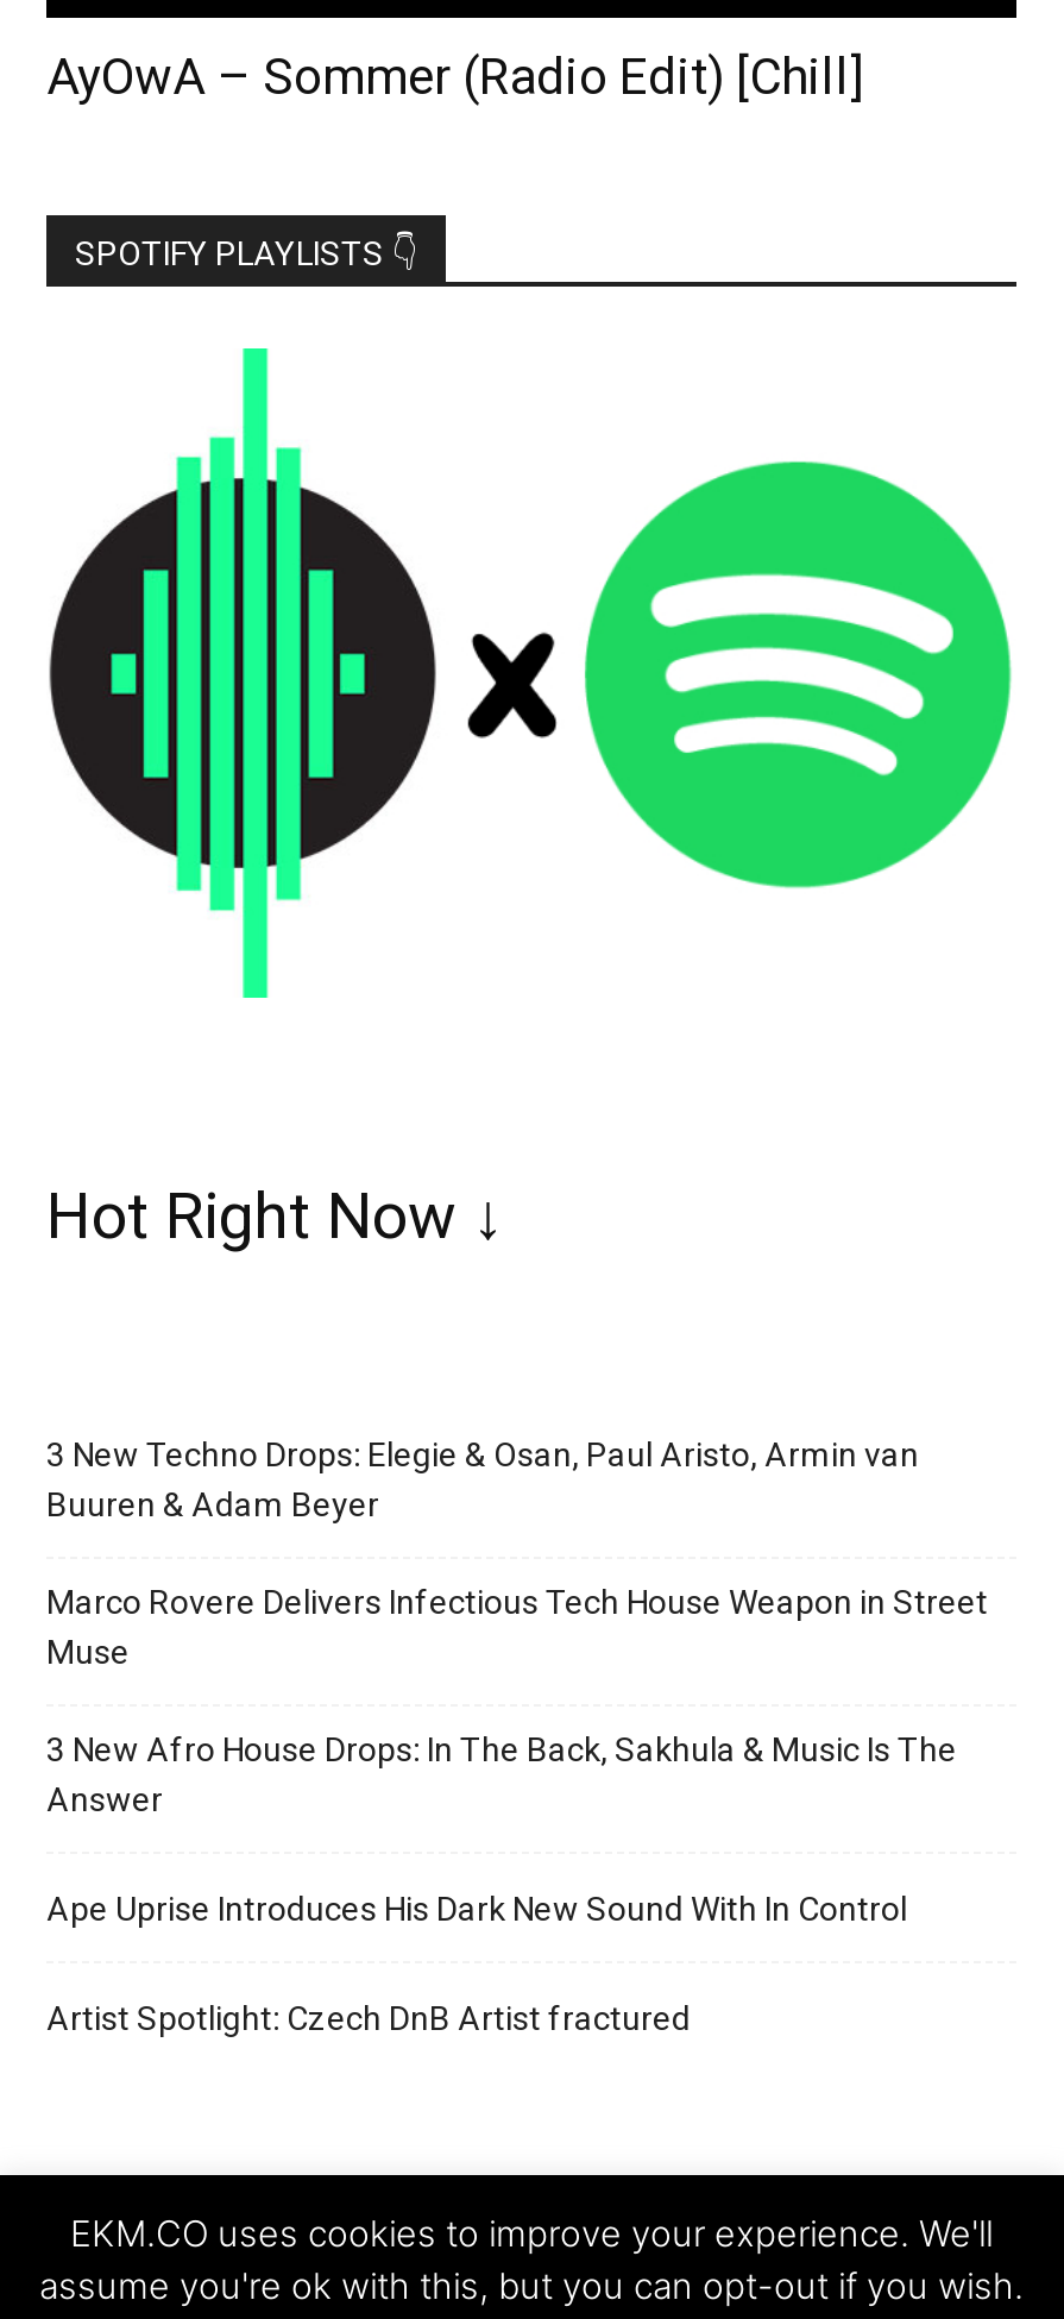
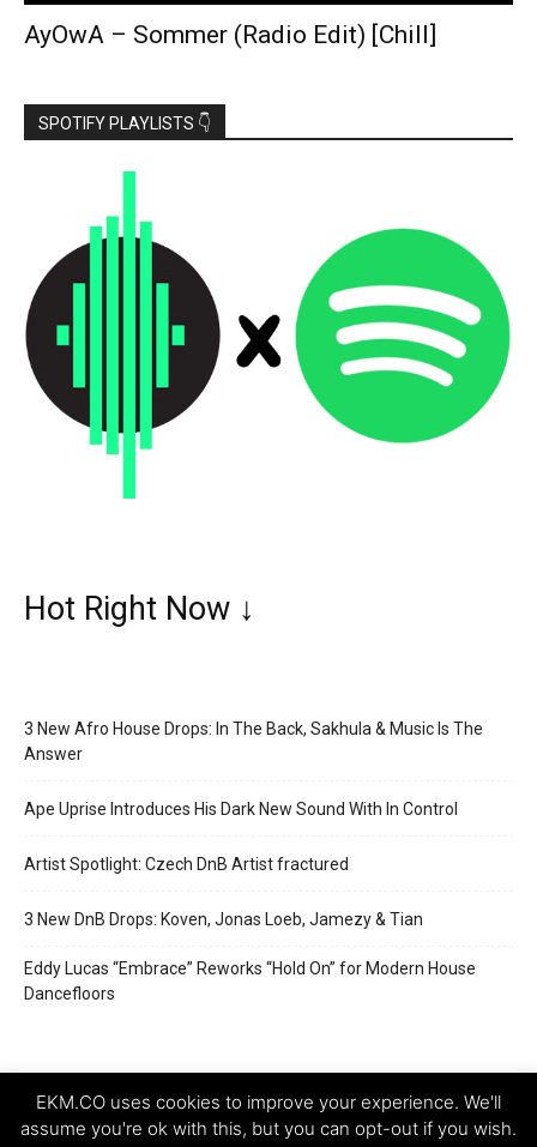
- 3 New Techno Drops: Elegie & Osan, Paul Aristo, Armin van
- Buuren & Adam Beyer
- Marco Rovere Delivers Infectious Tech House Weapon in Street
- Muse

moved up: 3 New Afro House Drops: In The Back, Sakhula & Music Is The | Answer | Ape Uprise Introduces His Dark New Sound With In Control | Artist Spotlight: Czech DnB Artist fractured

+ 3 New DnB Drops: Koven, Jonas Loeb, Jamezy & Tian
+ Eddy Lucas “Embrace” Reworks “Hold On” for Modern House
+ Dancefloors
